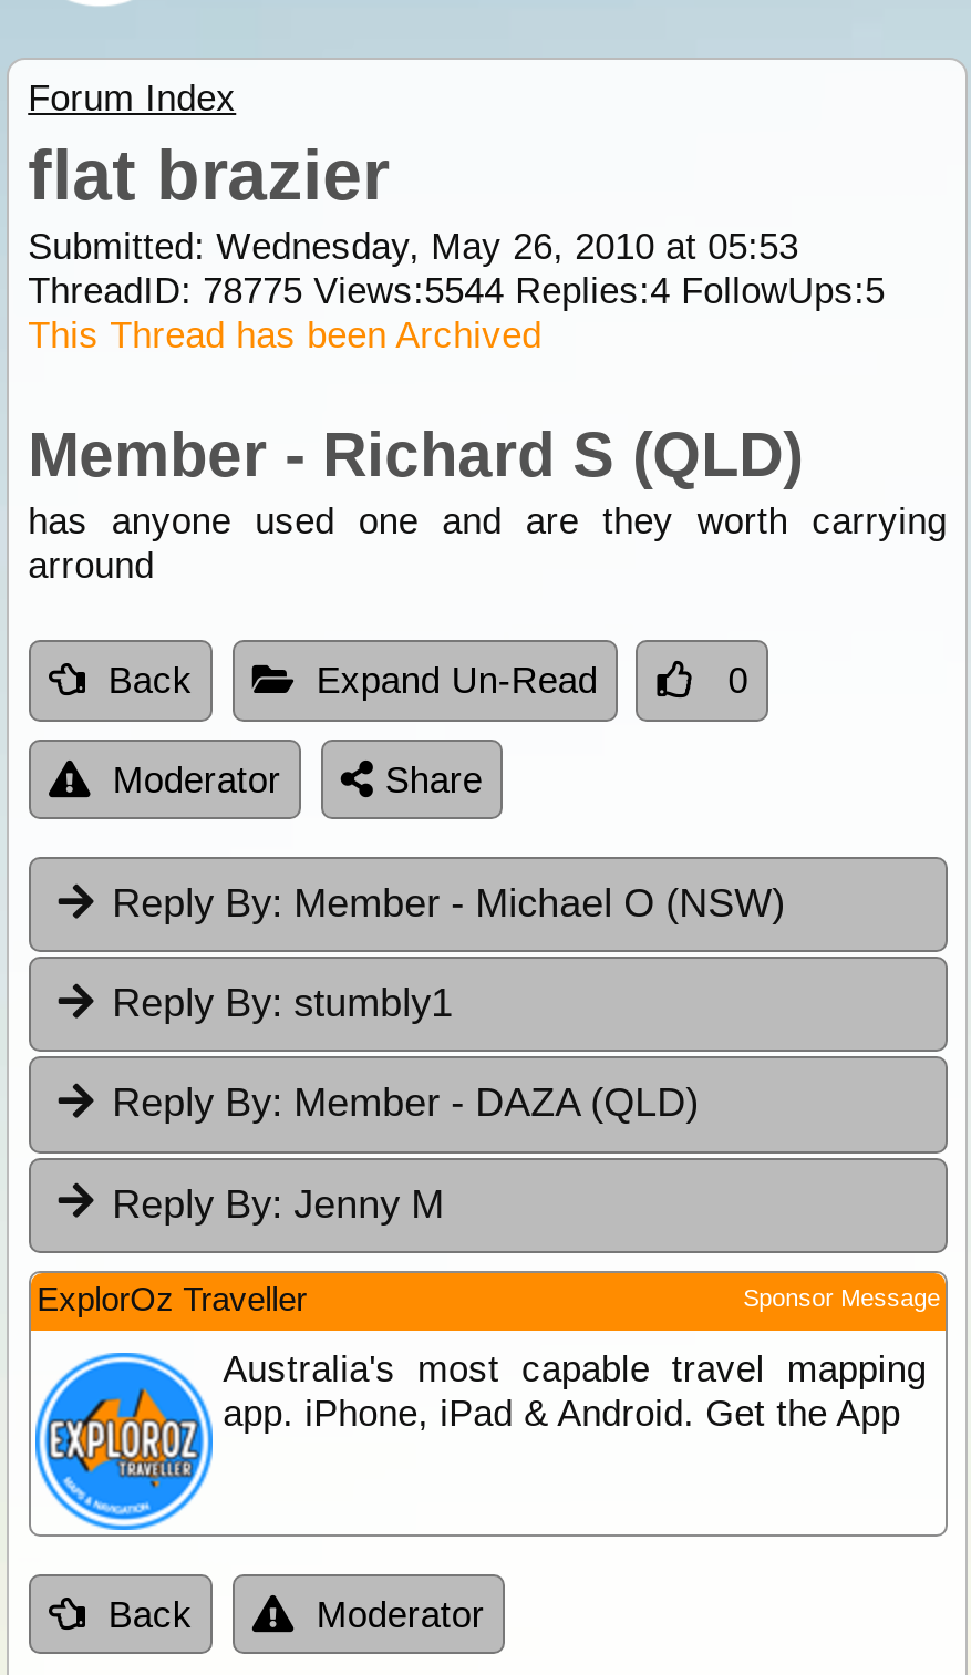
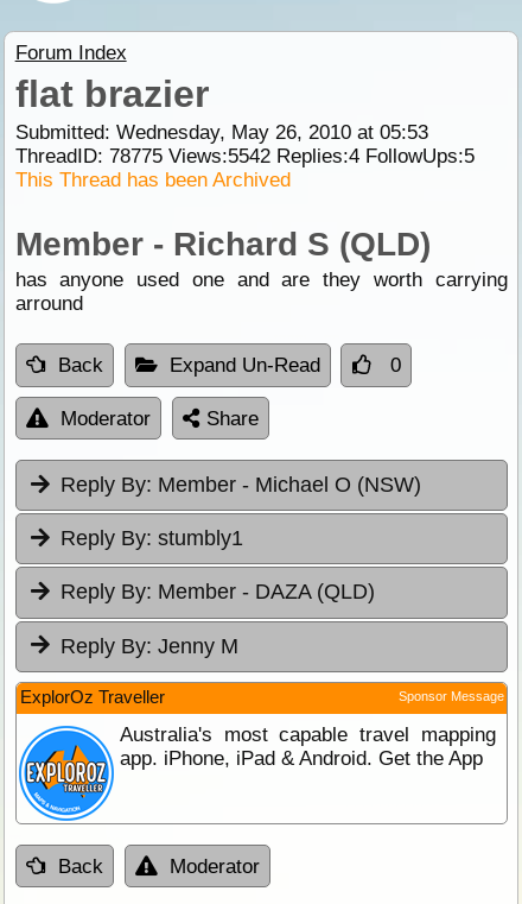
- ThreadID: 78775 Views:5544 Replies:4 FollowUps:5
+ ThreadID: 78775 Views:5542 Replies:4 FollowUps:5
